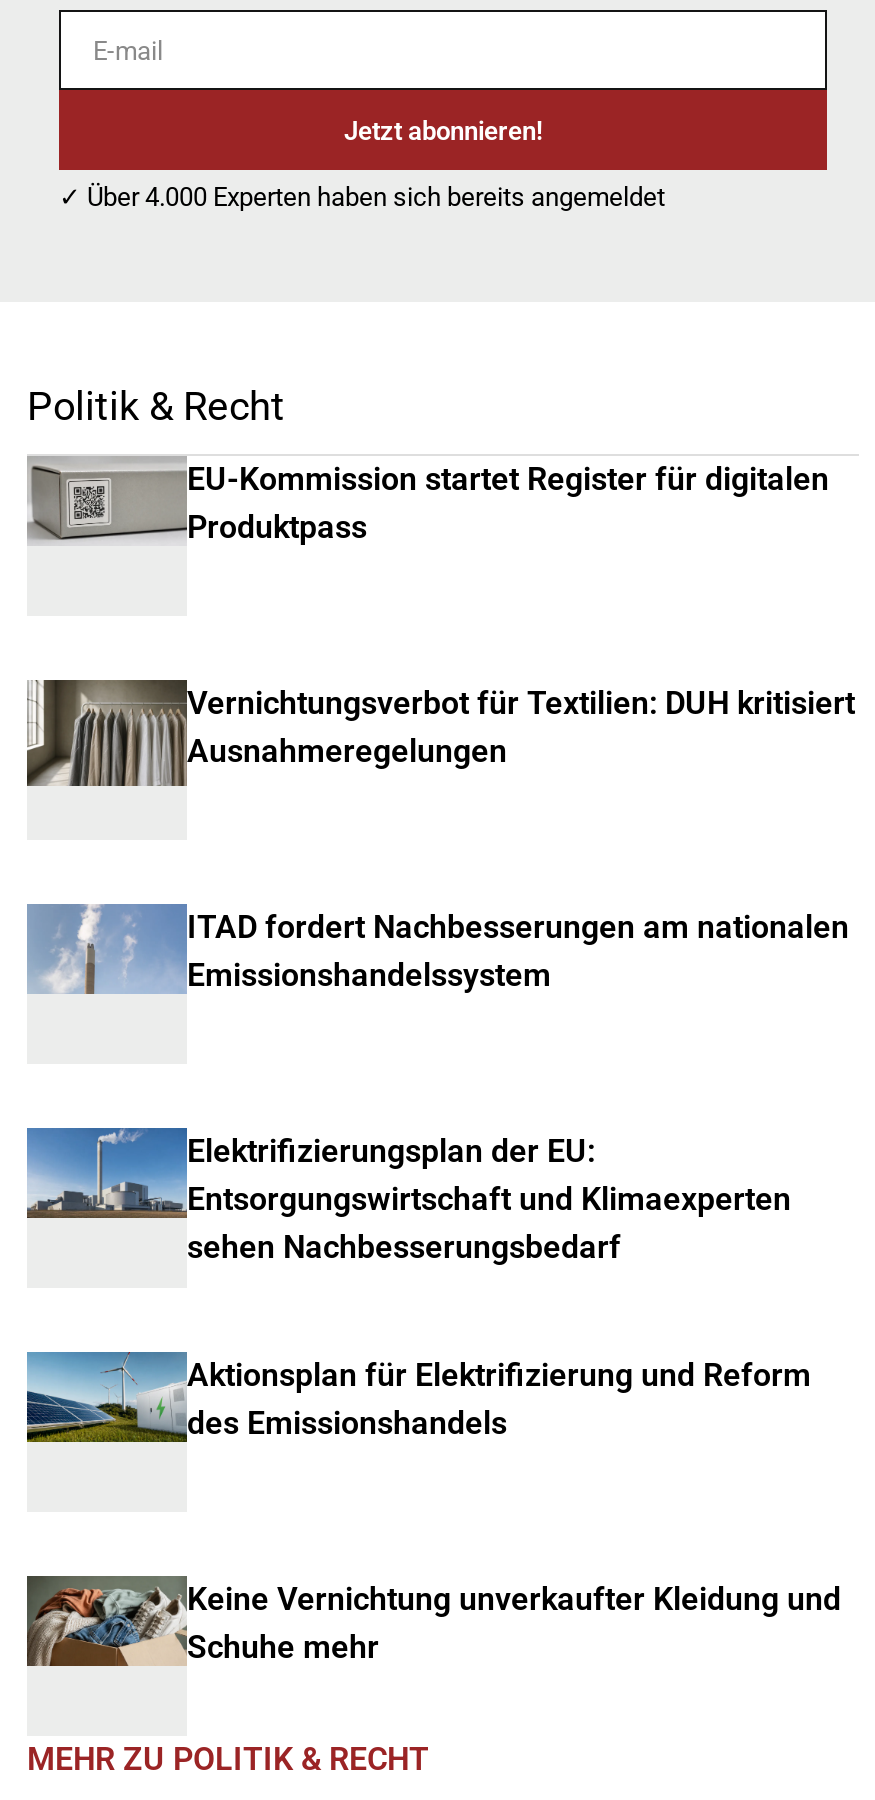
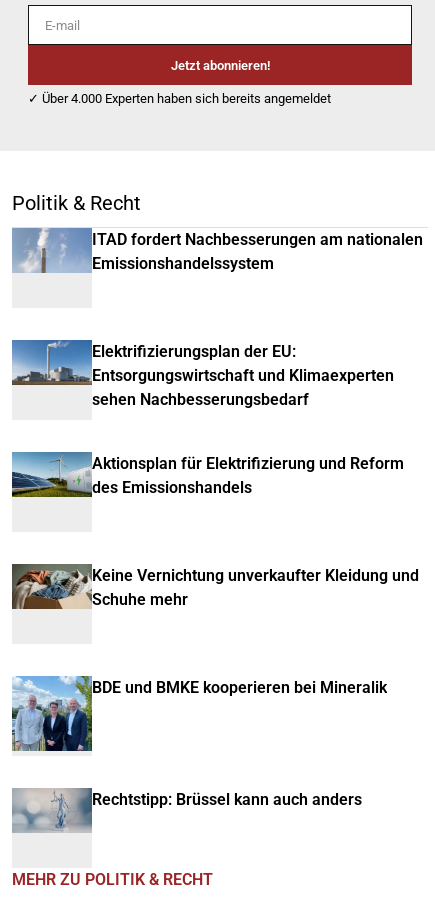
- [image]
- EU-Kommission startet Register für digitalen
- Produktpass

- [image]
- Vernichtungsverbot für Textilien: DUH kritisiert
- Ausnahmeregelungen

moved up: [image] | ITAD fordert Nachbesserungen am nationalen | Emissionshandelssystem | ... | Keine Vernichtung unverkaufter Kleidung und | Schuhe mehr

+ [image]
+ BDE und BMKE kooperieren bei Mineralik

+ [image]
+ Rechtstipp: Brüssel kann auch anders
